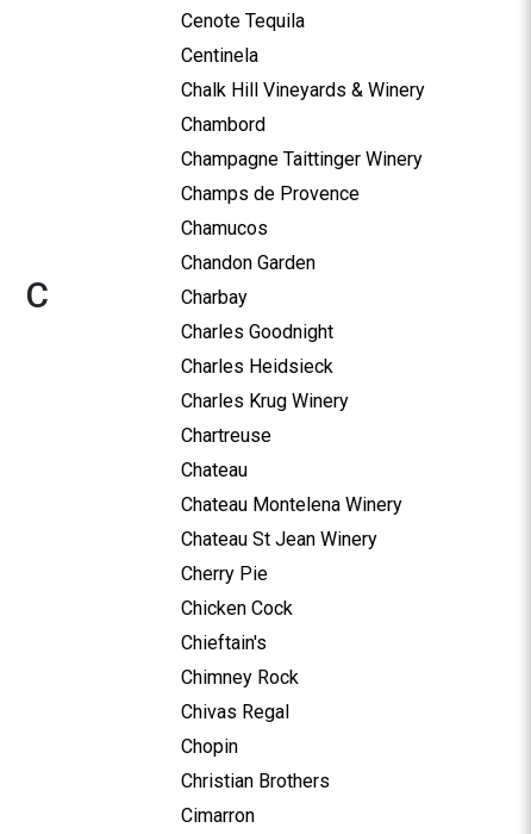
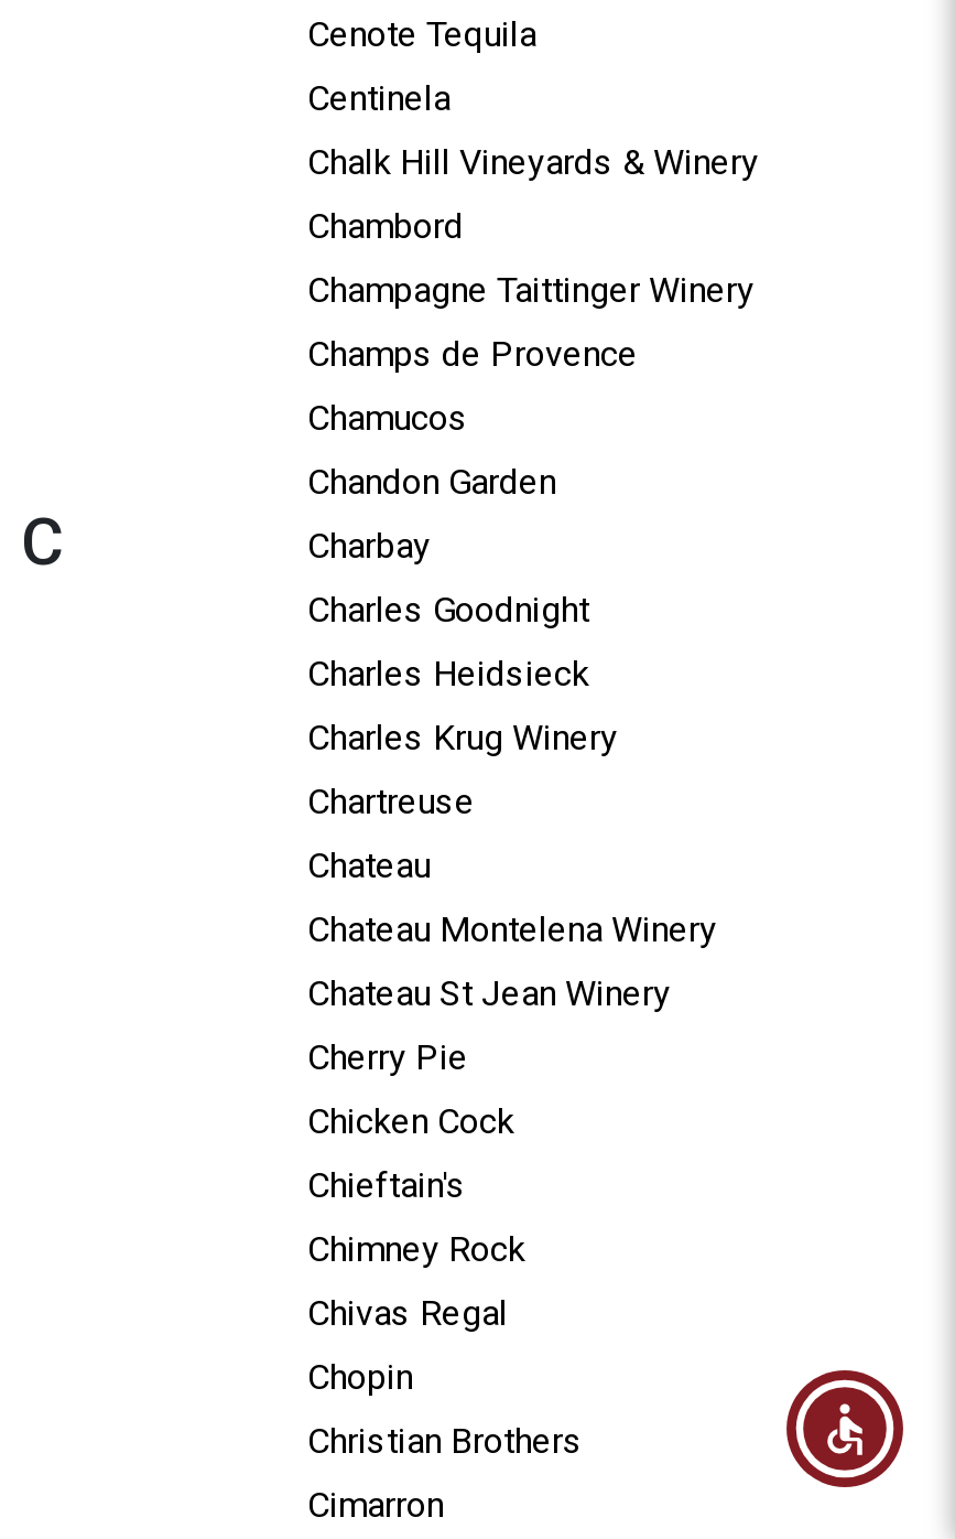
+ [image]
